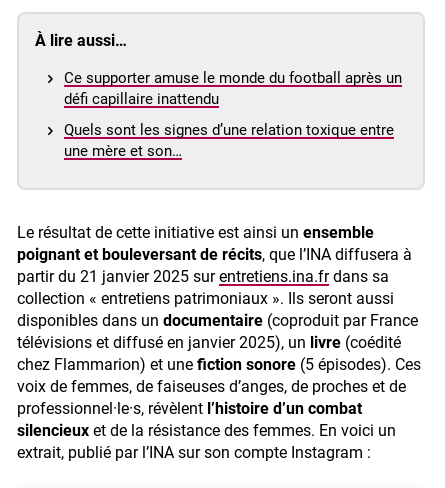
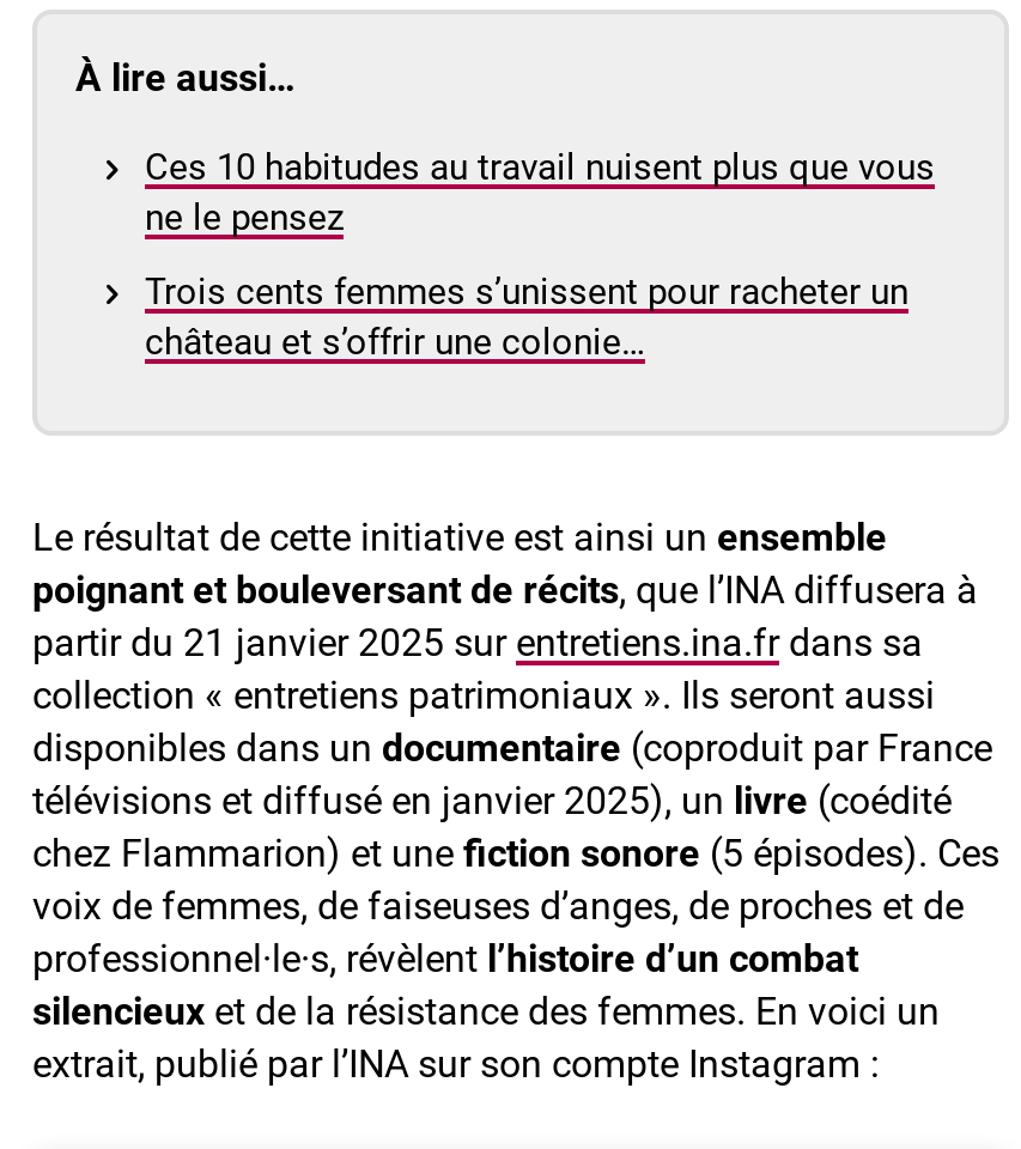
- Ce supporter amuse le monde du football après un
- défi capillaire inattendu
+ Ces 10 habitudes au travail nuisent plus que vous
+ ne le pensez

- Quels sont les signes d’une relation toxique entre
- une mère et son…
+ Trois cents femmes s’unissent pour racheter un
+ château et s’offrir une colonie…
